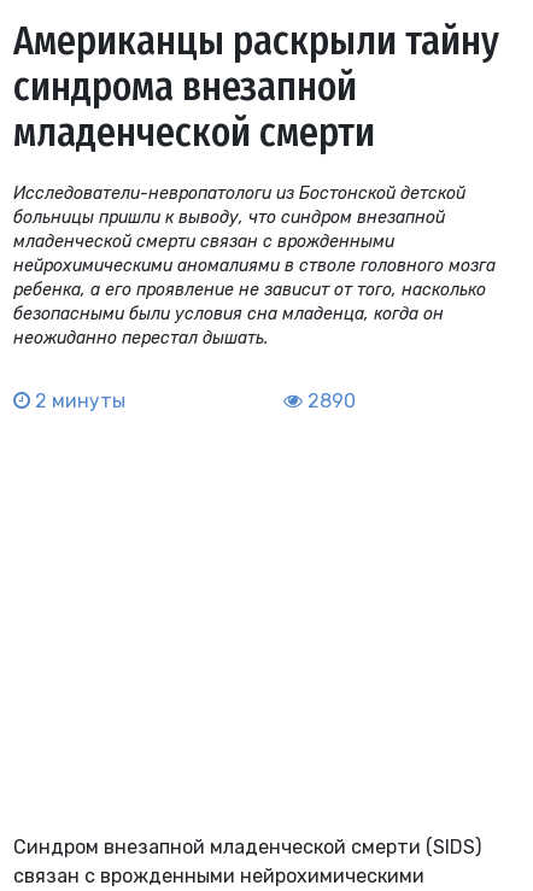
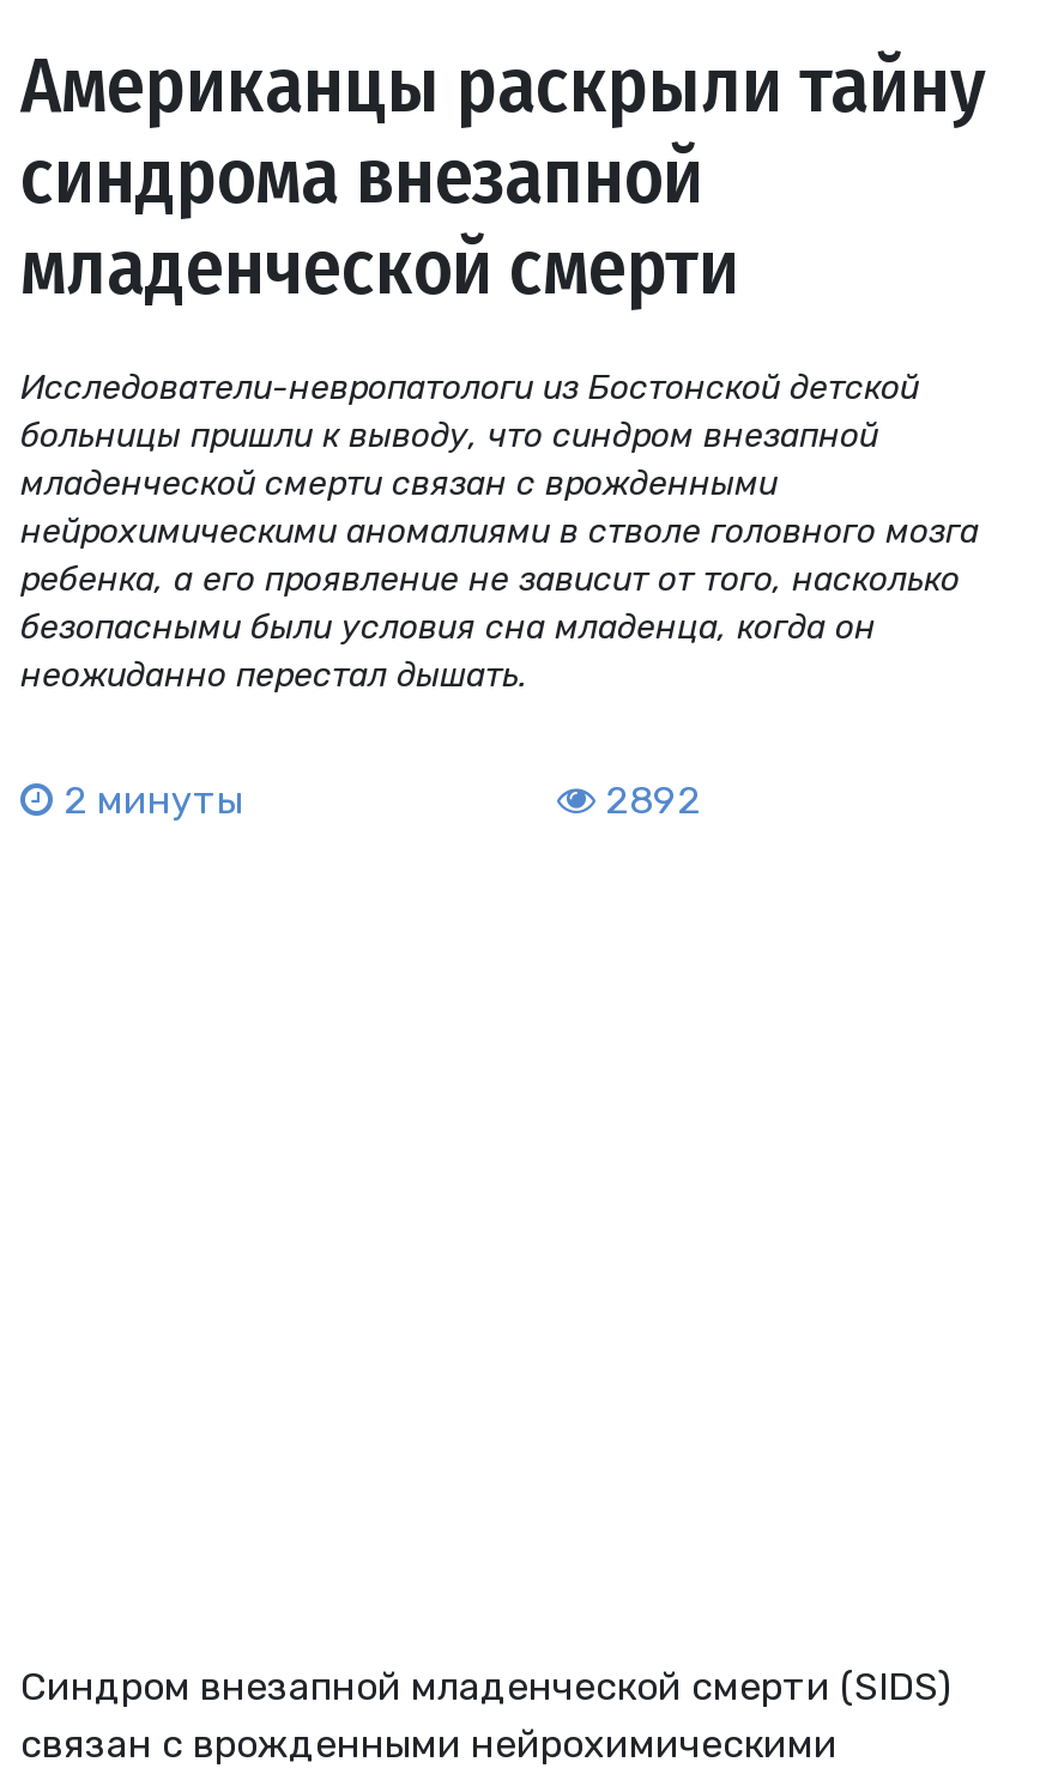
- 2890
+ 2892
